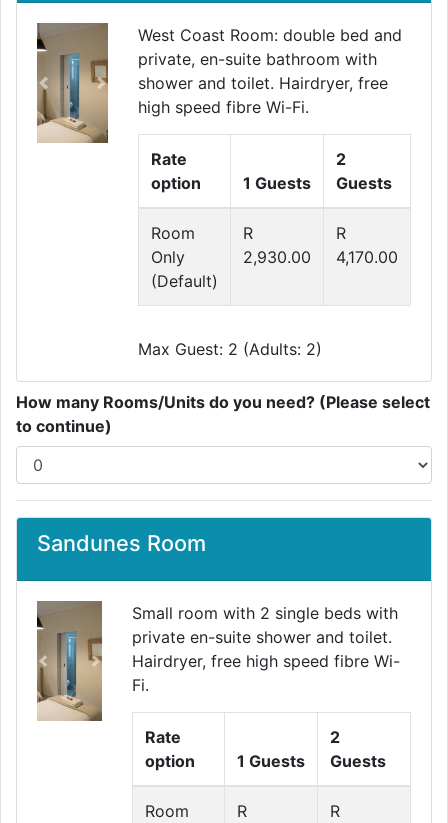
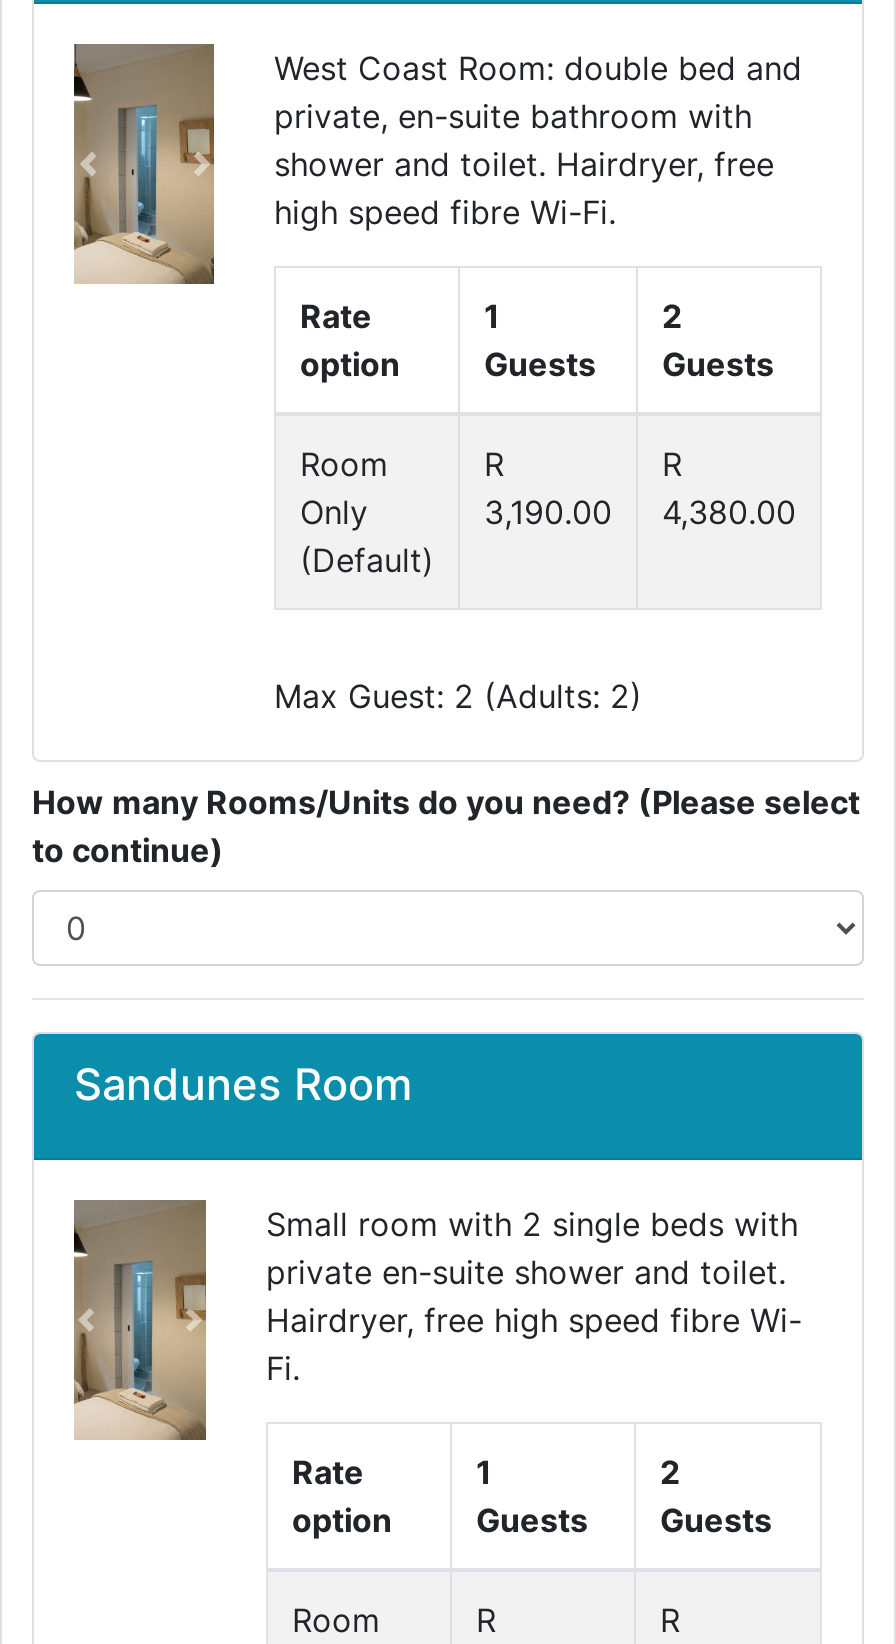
- 2,930.00
+ 3,190.00

- 4,170.00
+ 4,380.00
